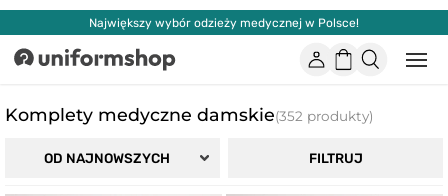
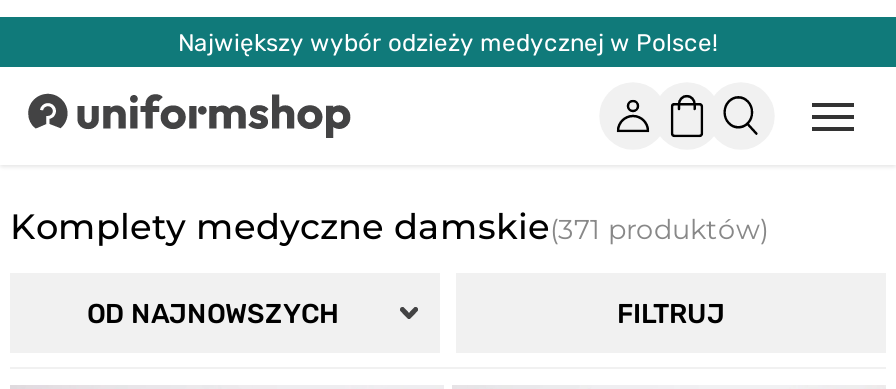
- Komplety medyczne damskie(352 produkty)
+ Komplety medyczne damskie(371 produktów)
